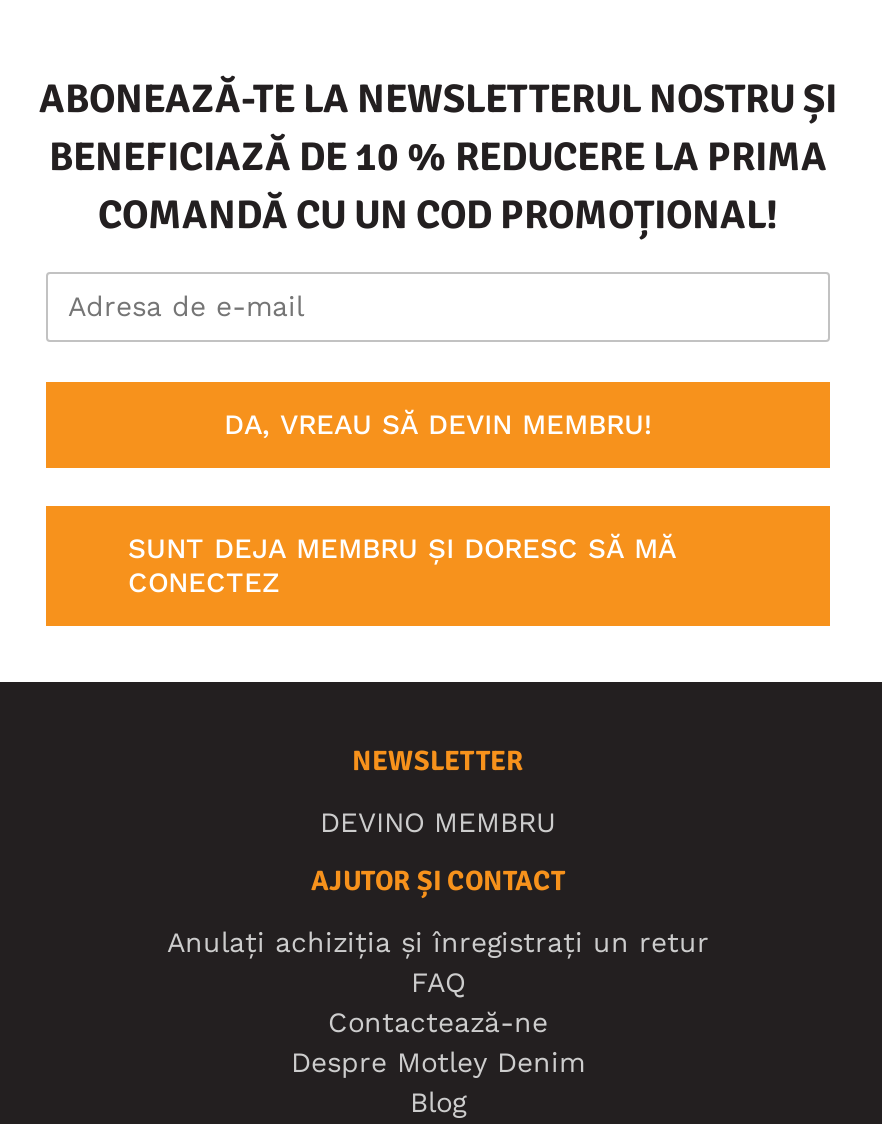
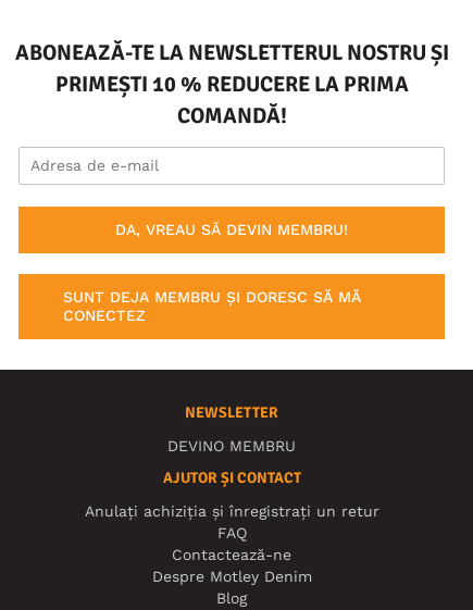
- BENEFICIAZĂ DE 10 % REDUCERE LA PRIMA
- COMANDĂ CU UN COD PROMOȚIONAL!
+ PRIMEȘTI 10 % REDUCERE LA PRIMA
+ COMANDĂ!
